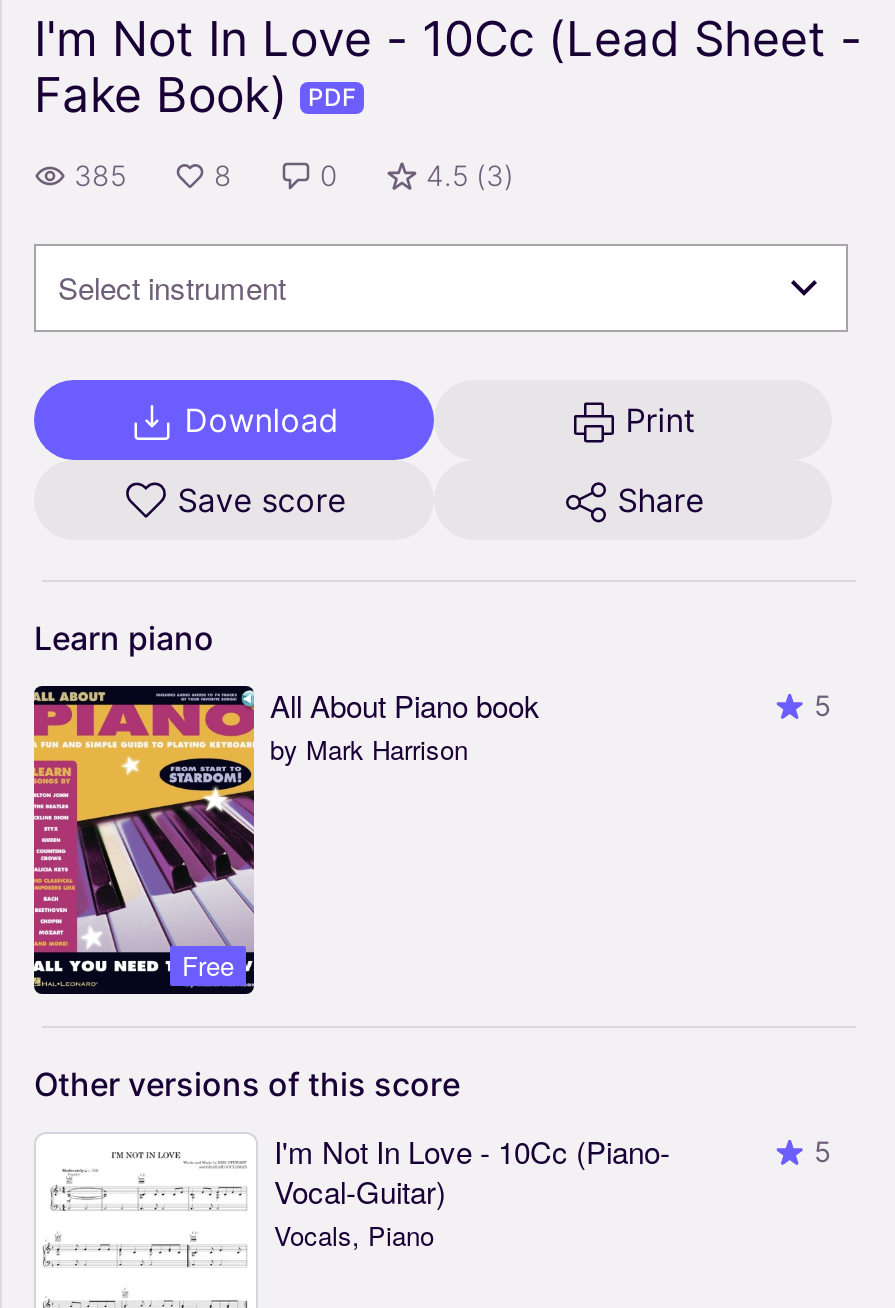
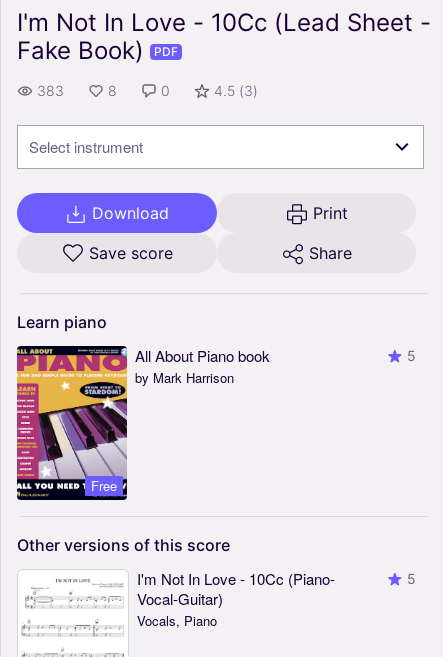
- 385
+ 383
